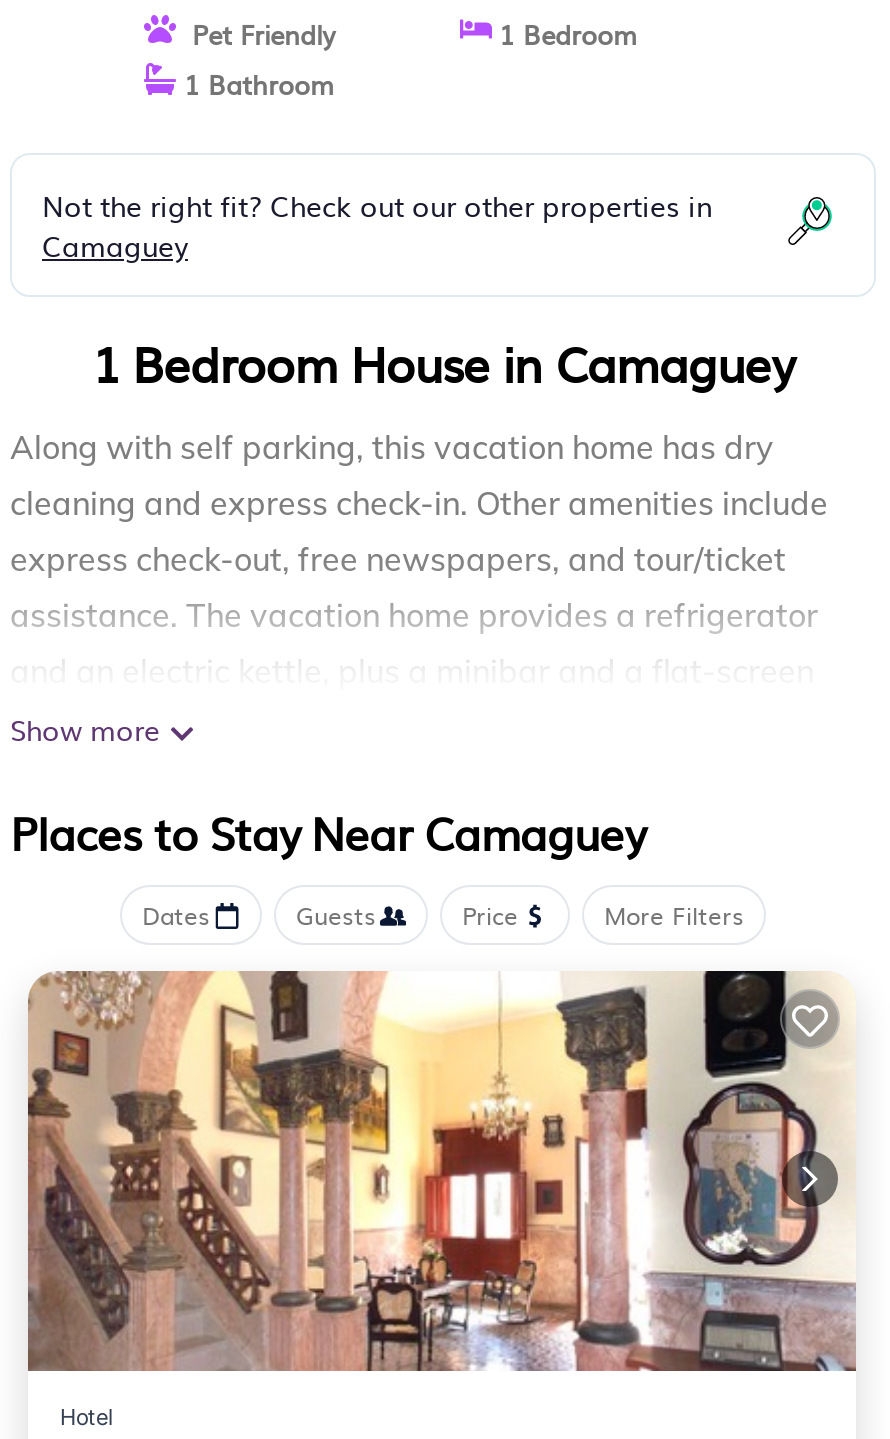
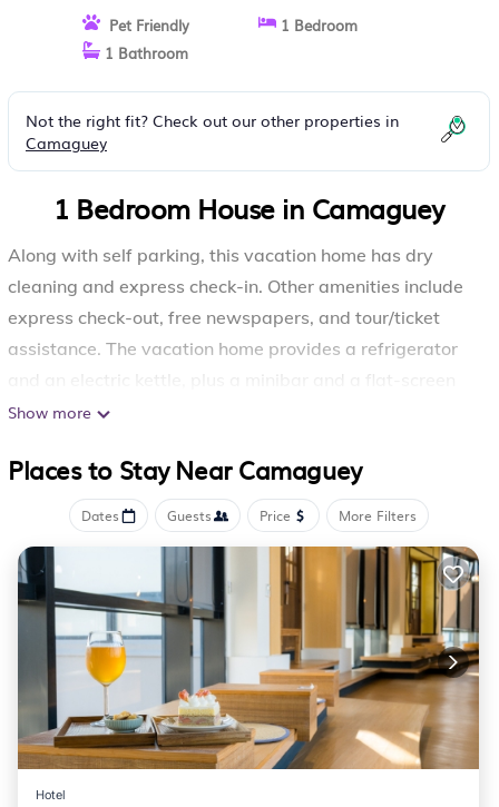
- [image]
+ [image]
